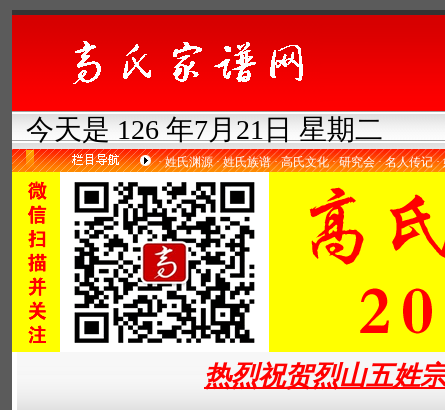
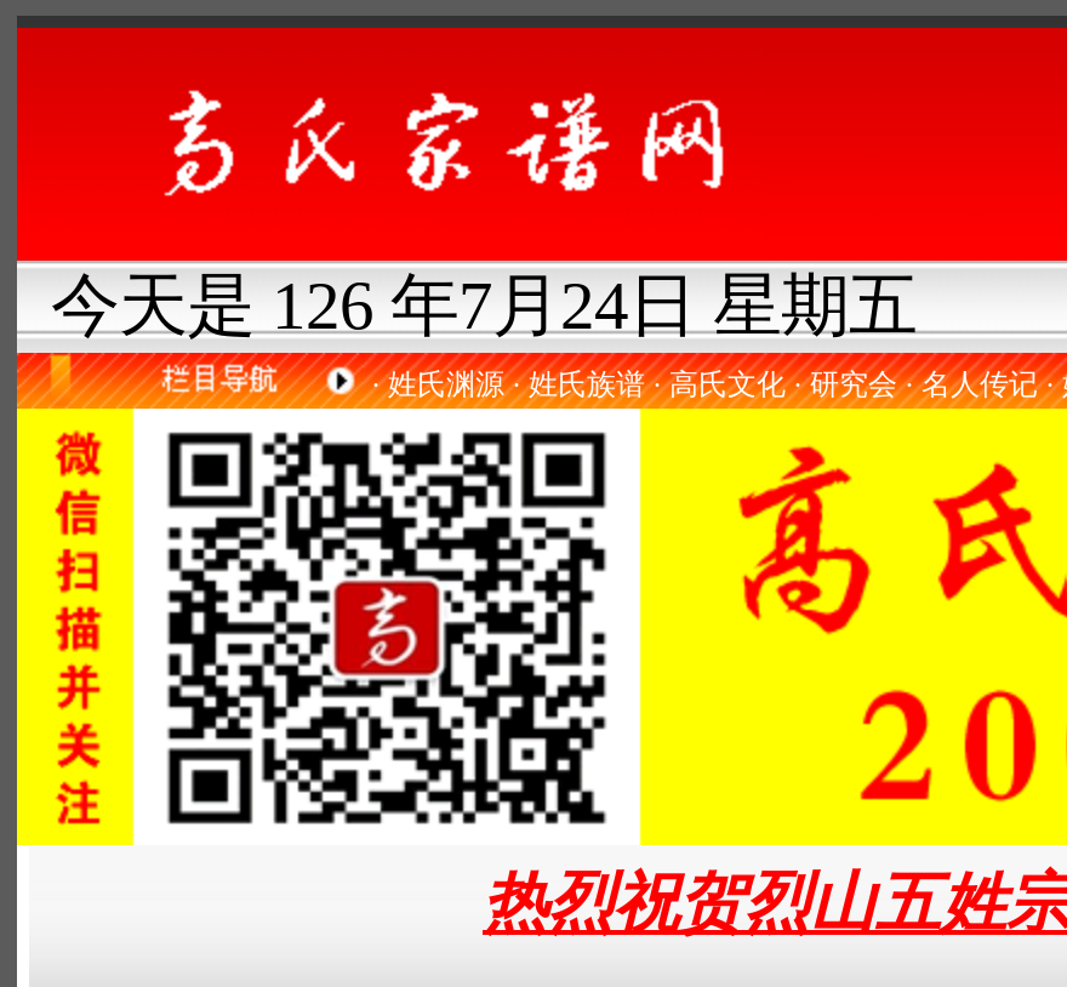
- 今天是 126 年7月21日 星期二
+ 今天是 126 年7月24日 星期五
